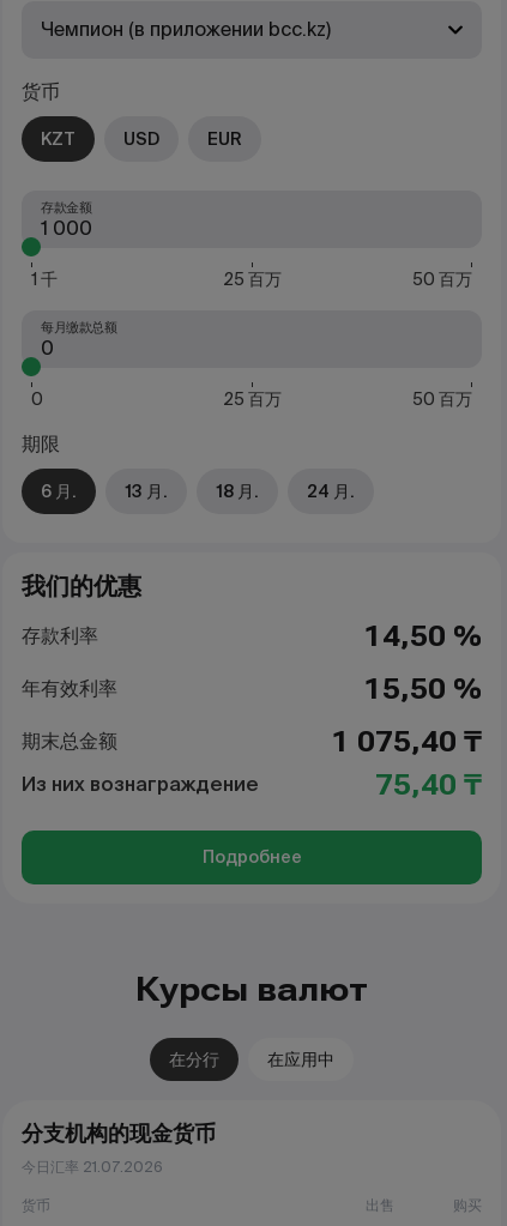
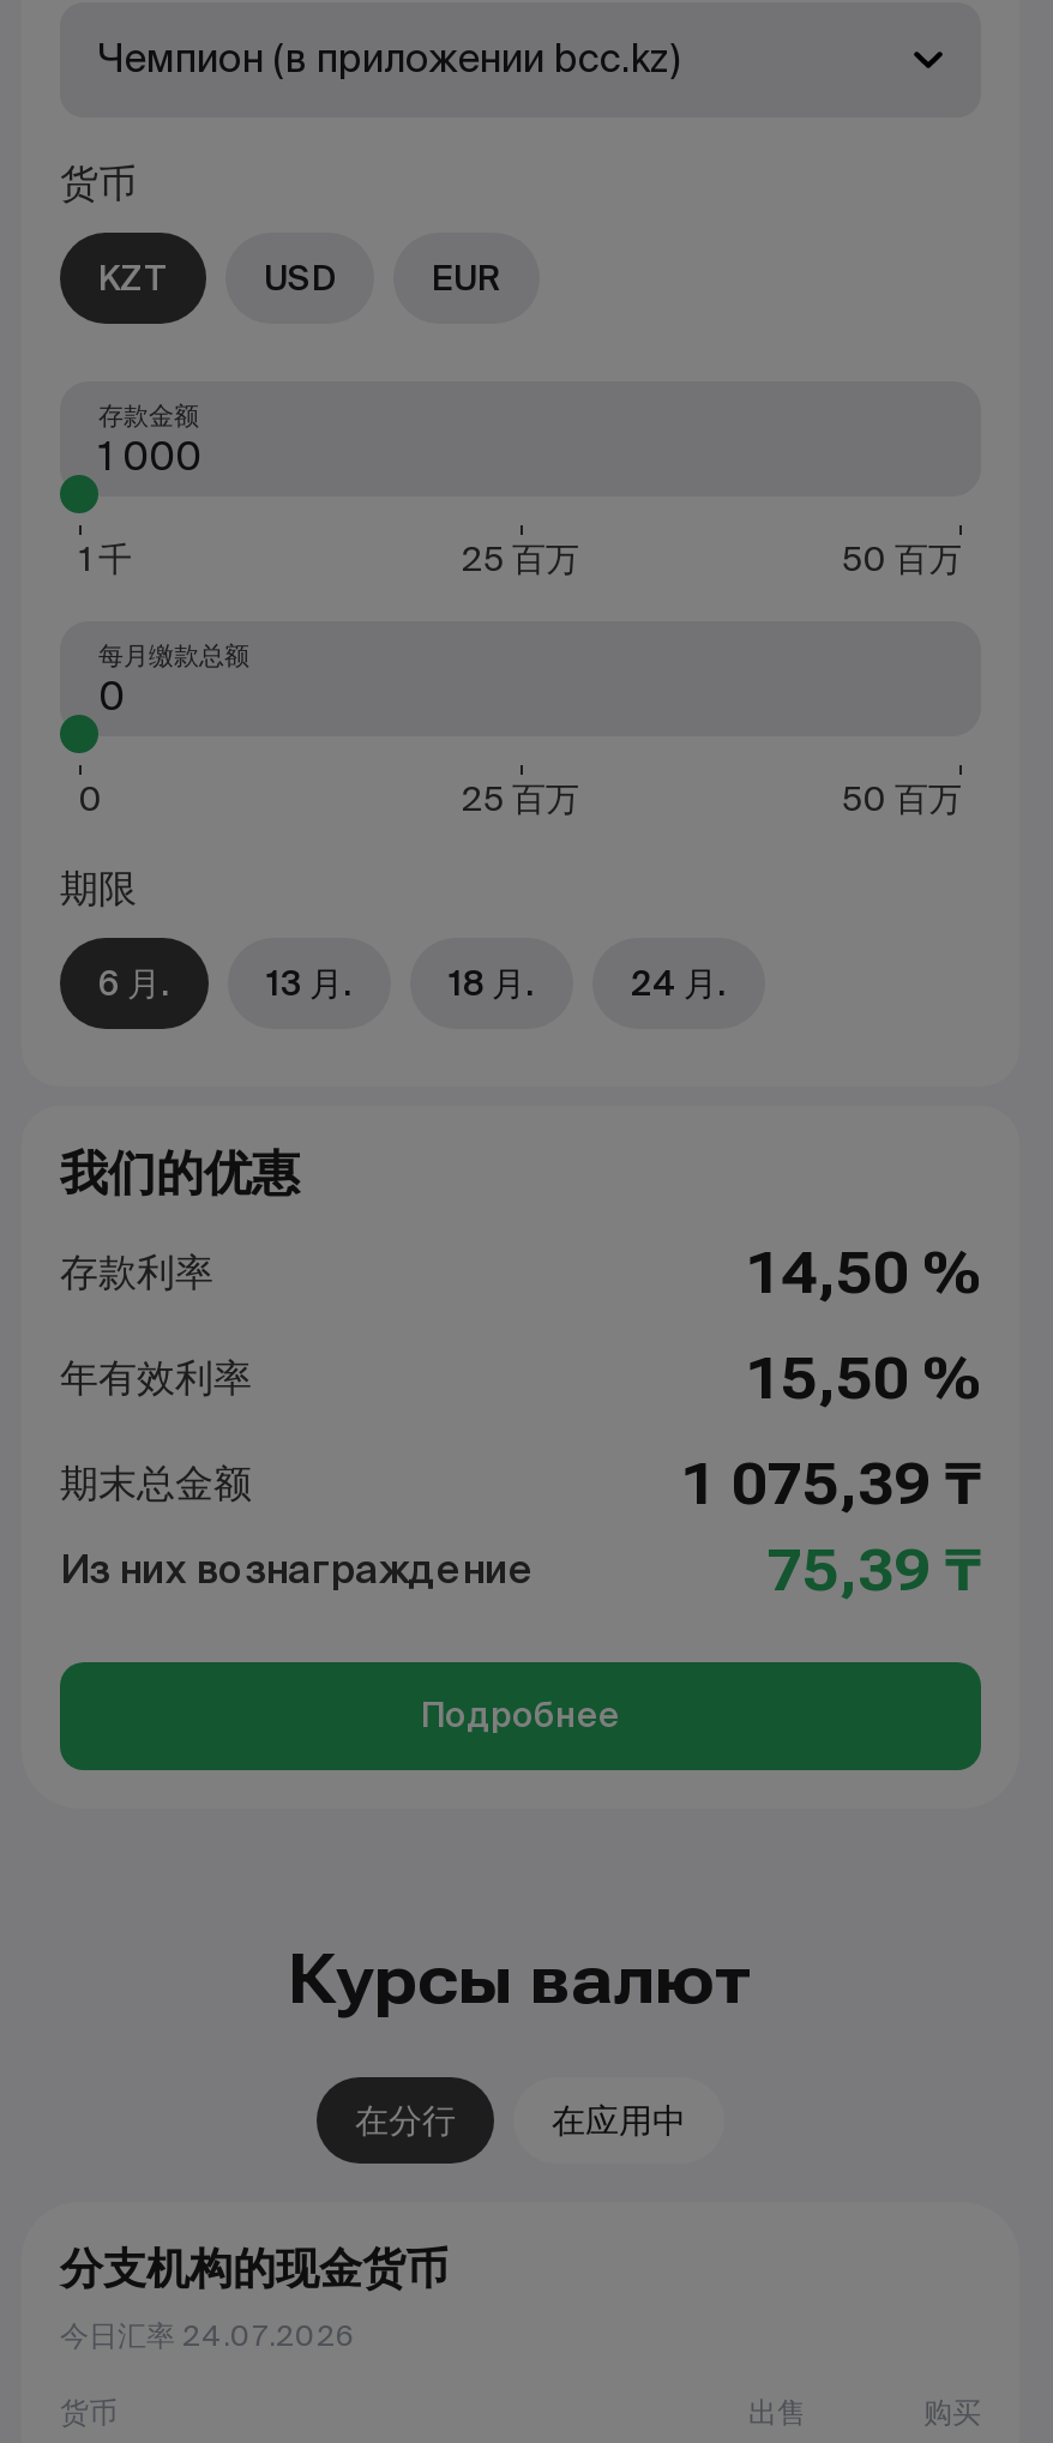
- 1 075,40 ₸
+ 1 075,39 ₸

- 75,40 ₸
+ 75,39 ₸

- 今日汇率 21.07.2026
+ 今日汇率 24.07.2026
